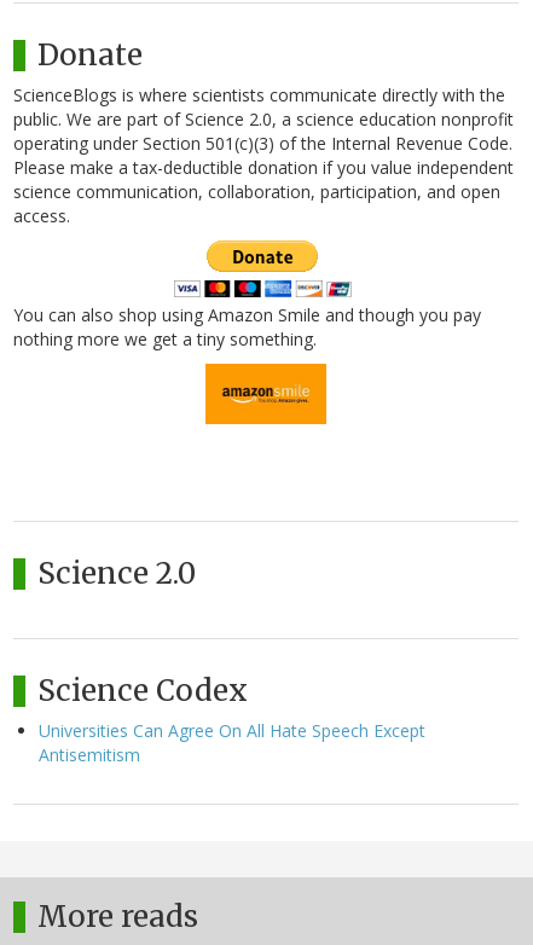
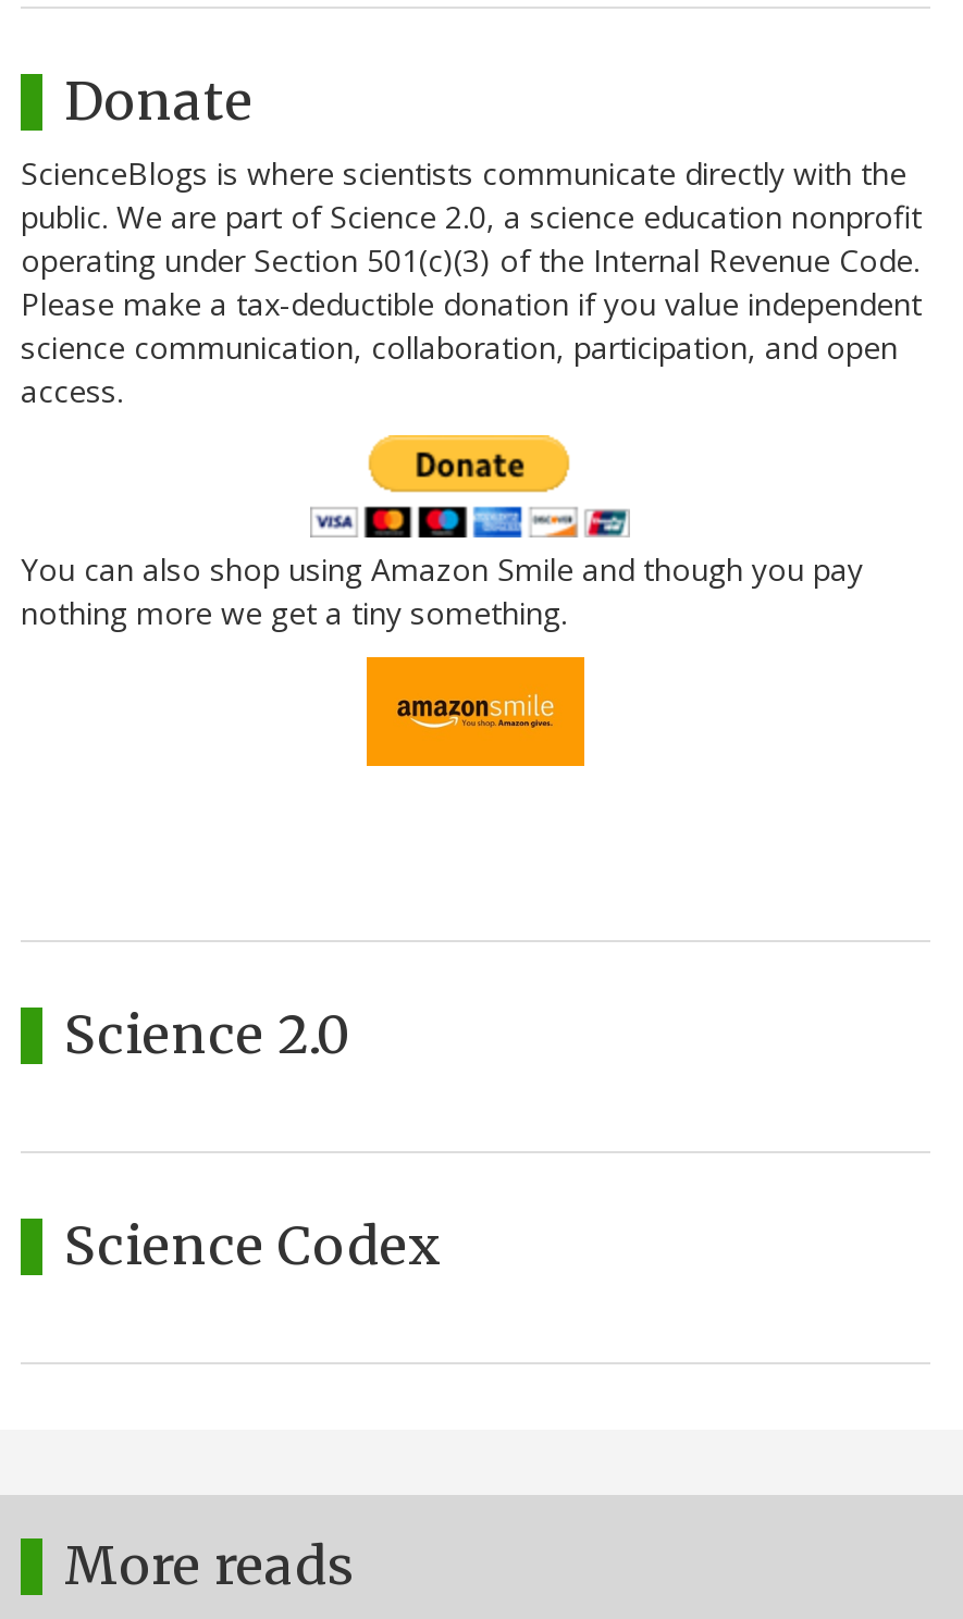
- Universities Can Agree On All Hate Speech Except
- Antisemitism
